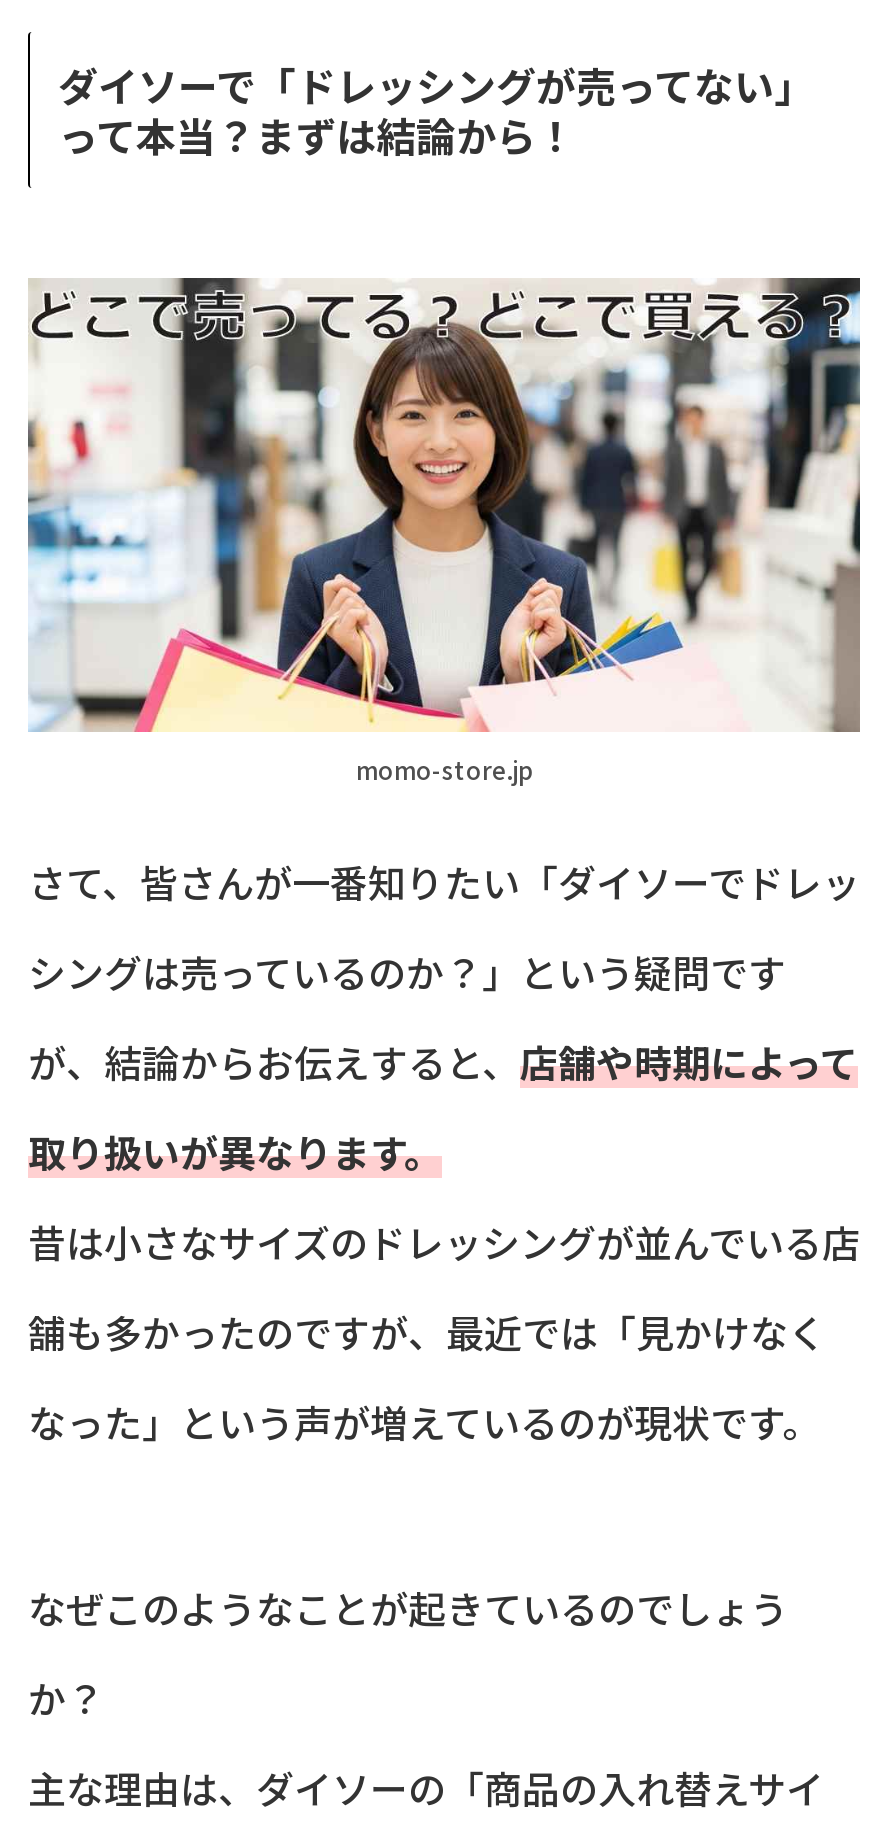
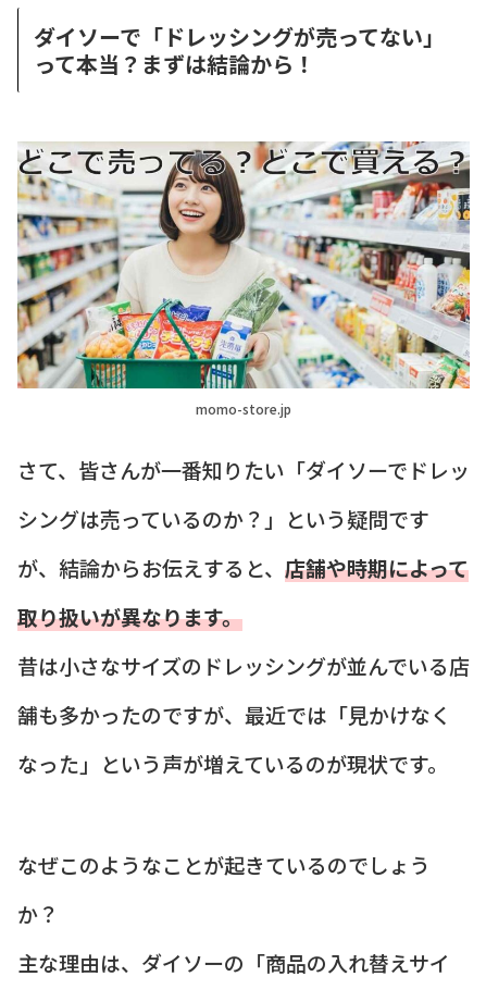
- [image]
+ [image]
